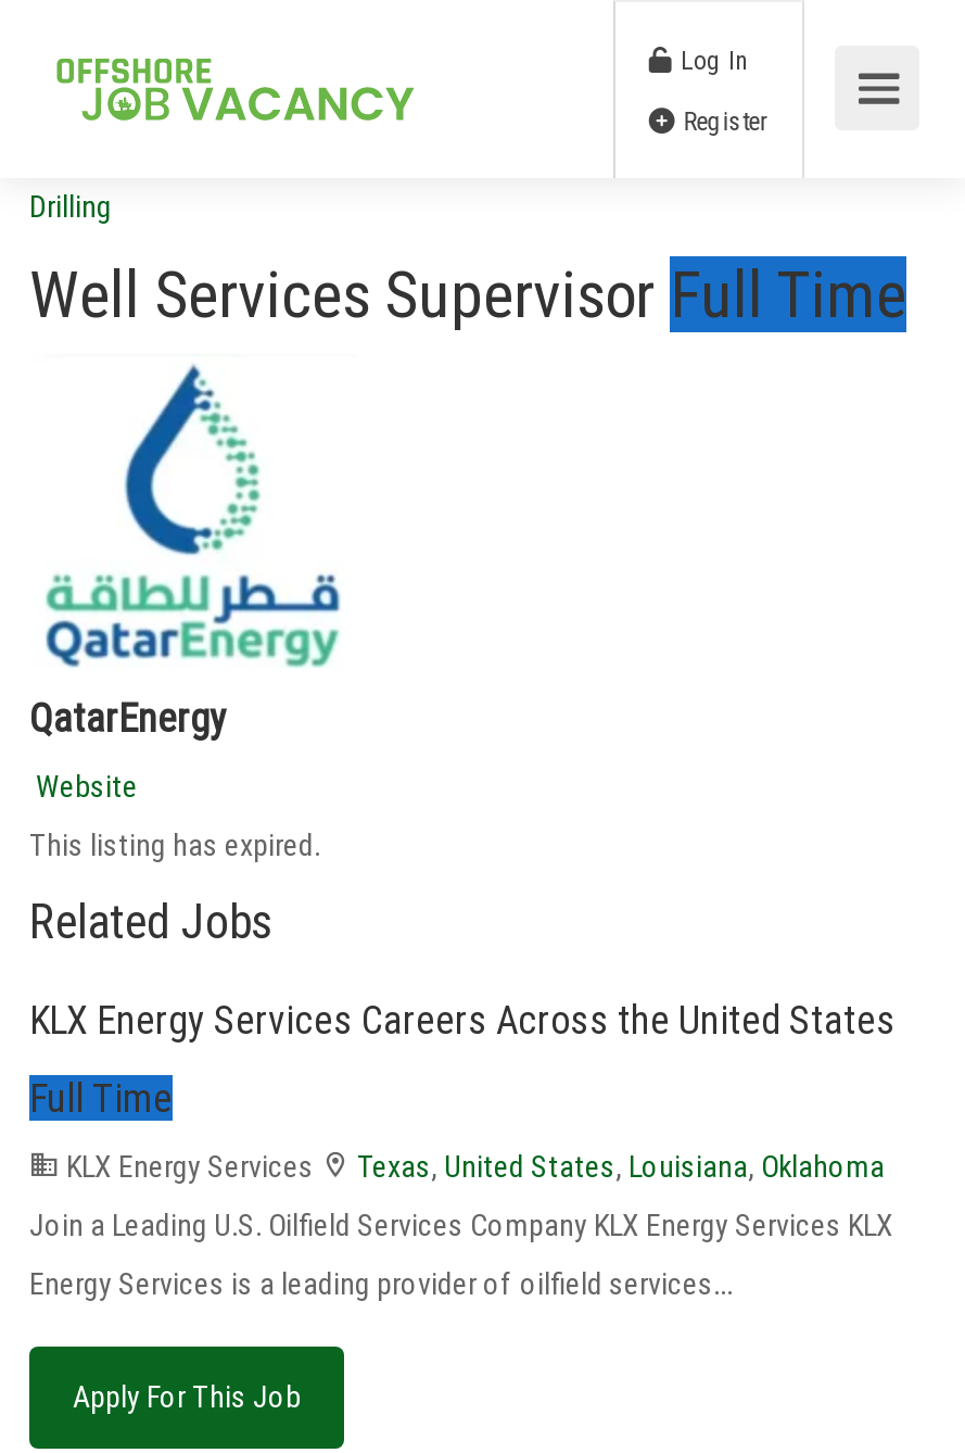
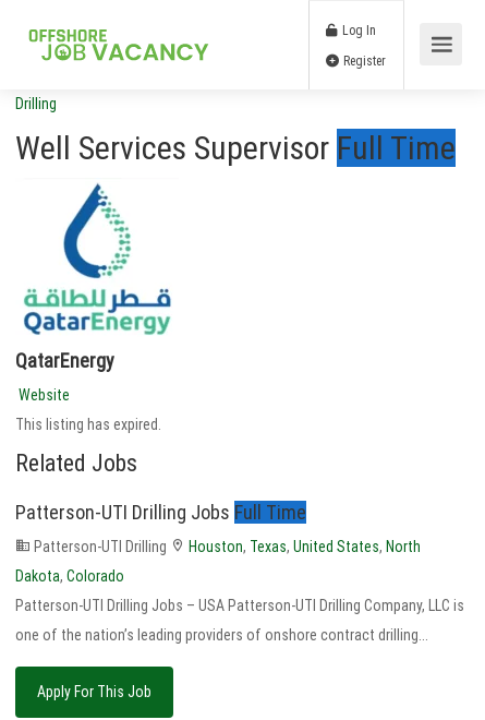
- KLX Energy Services Careers Across the United States
+ Patterson-UTI Drilling Jobs Full Time

- Full Time
+ Patterson-UTI Drilling
+ Houston, Texas, United States, North

- KLX Energy Services
- Texas, United States, Louisiana, Oklahoma
+ Dakota, Colorado

- Join a Leading U.S. Oilfield Services Company KLX Energy Services KLX
+ Patterson-UTI Drilling Jobs – USA Patterson-UTI Drilling Company, LLC is

- Energy Services is a leading provider of oilfield services...
+ one of the nation’s leading providers of onshore contract drilling...
